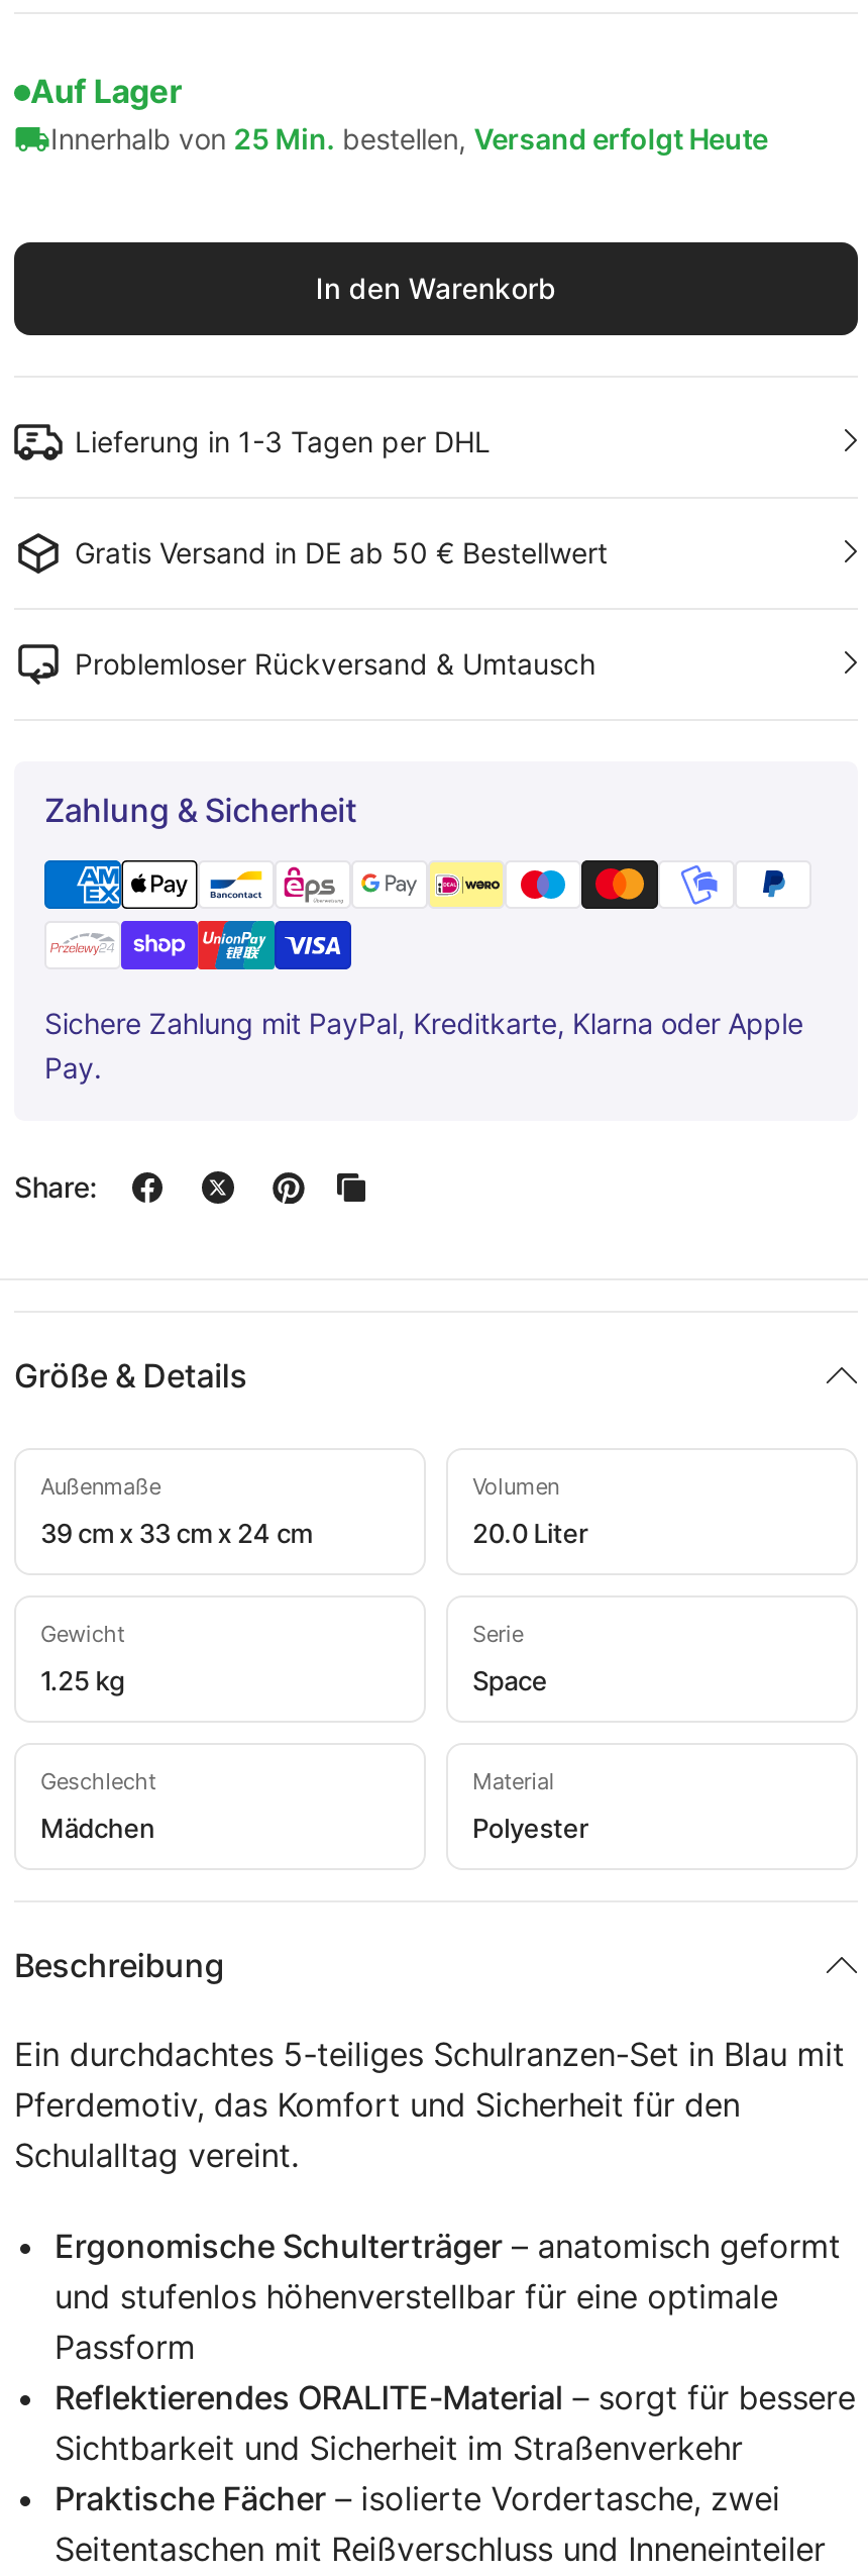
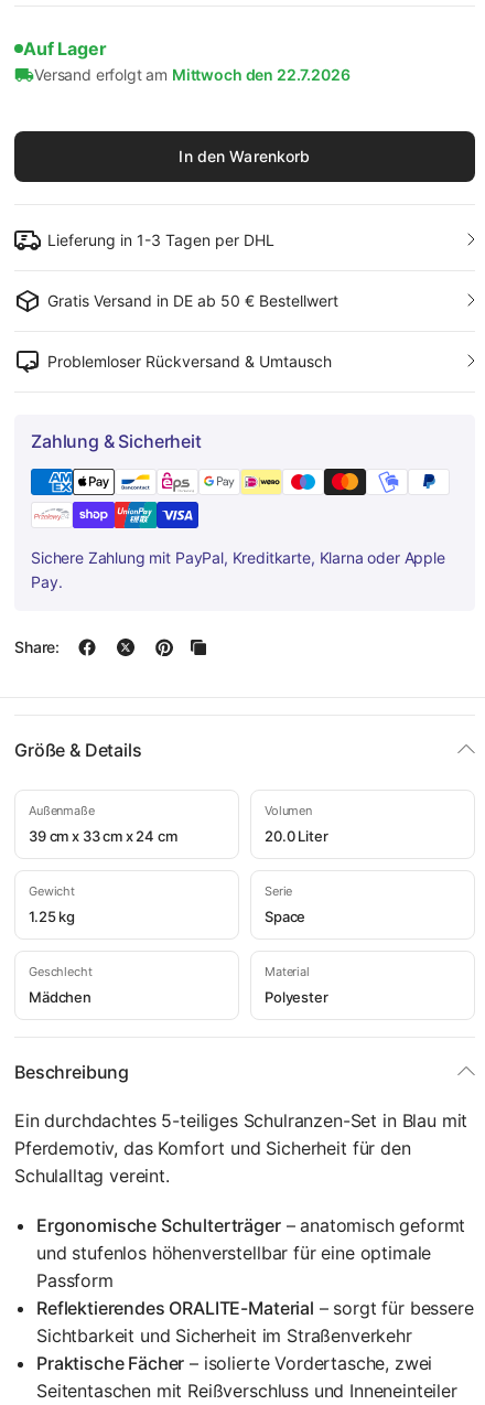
- Innerhalb von 25 Min. bestellen, Versand erfolgt Heute
+ Versand erfolgt am Mittwoch den 22.7.2026
